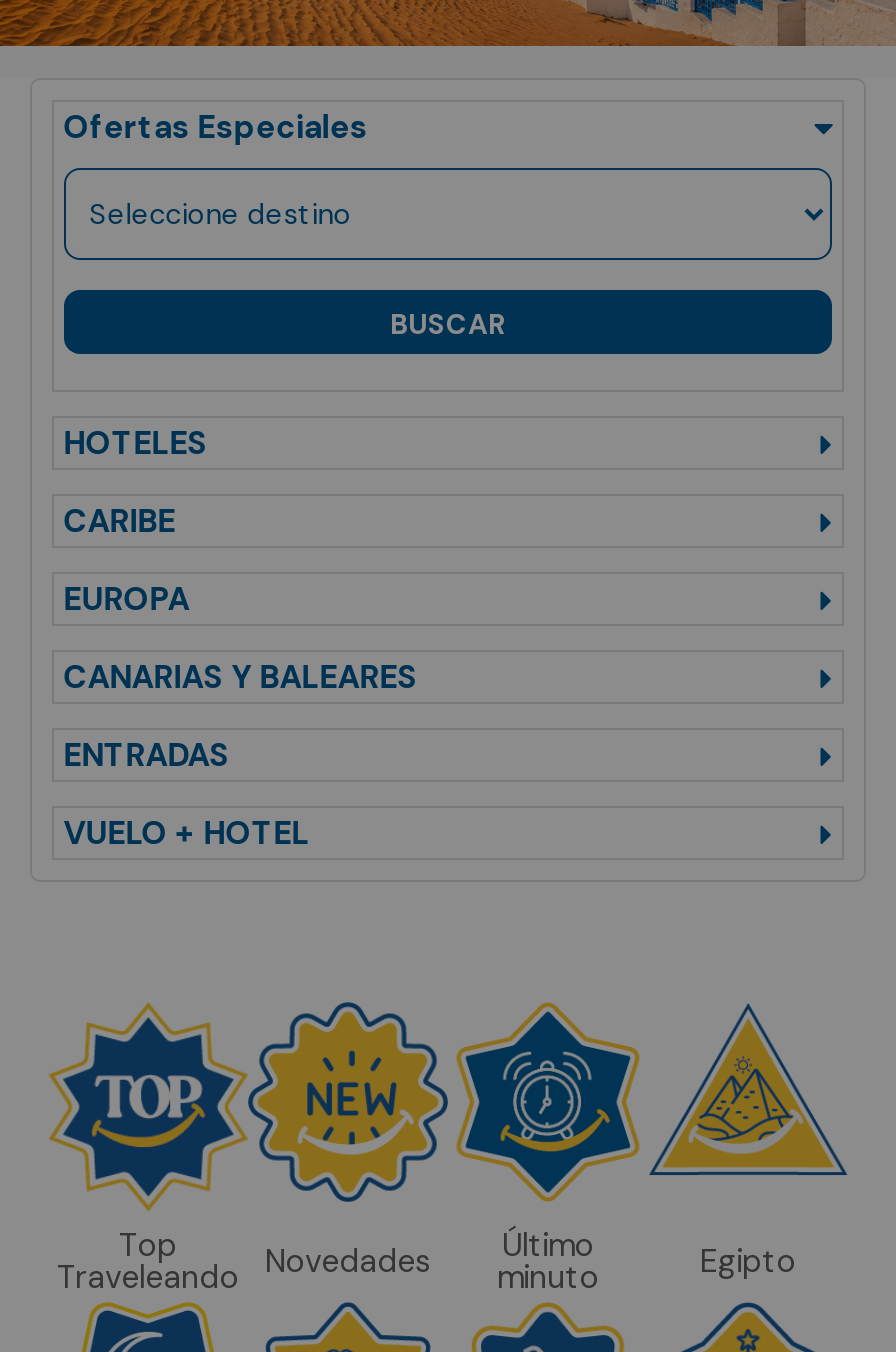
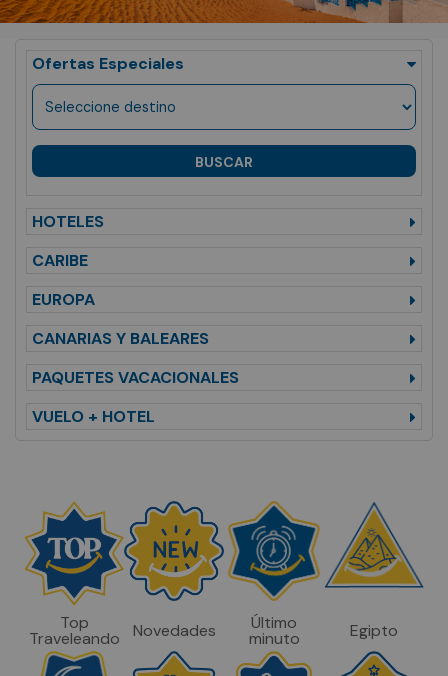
- ENTRADAS
+ PAQUETES VACACIONALES
